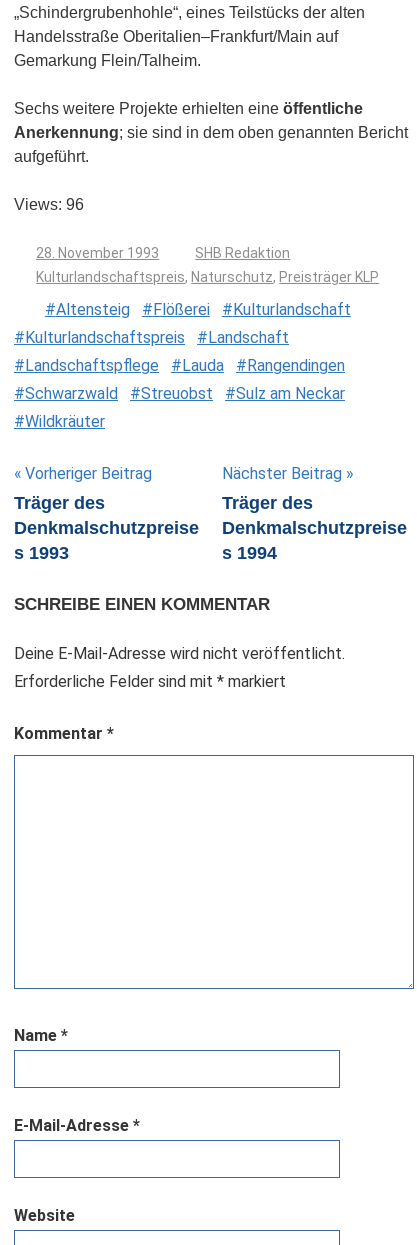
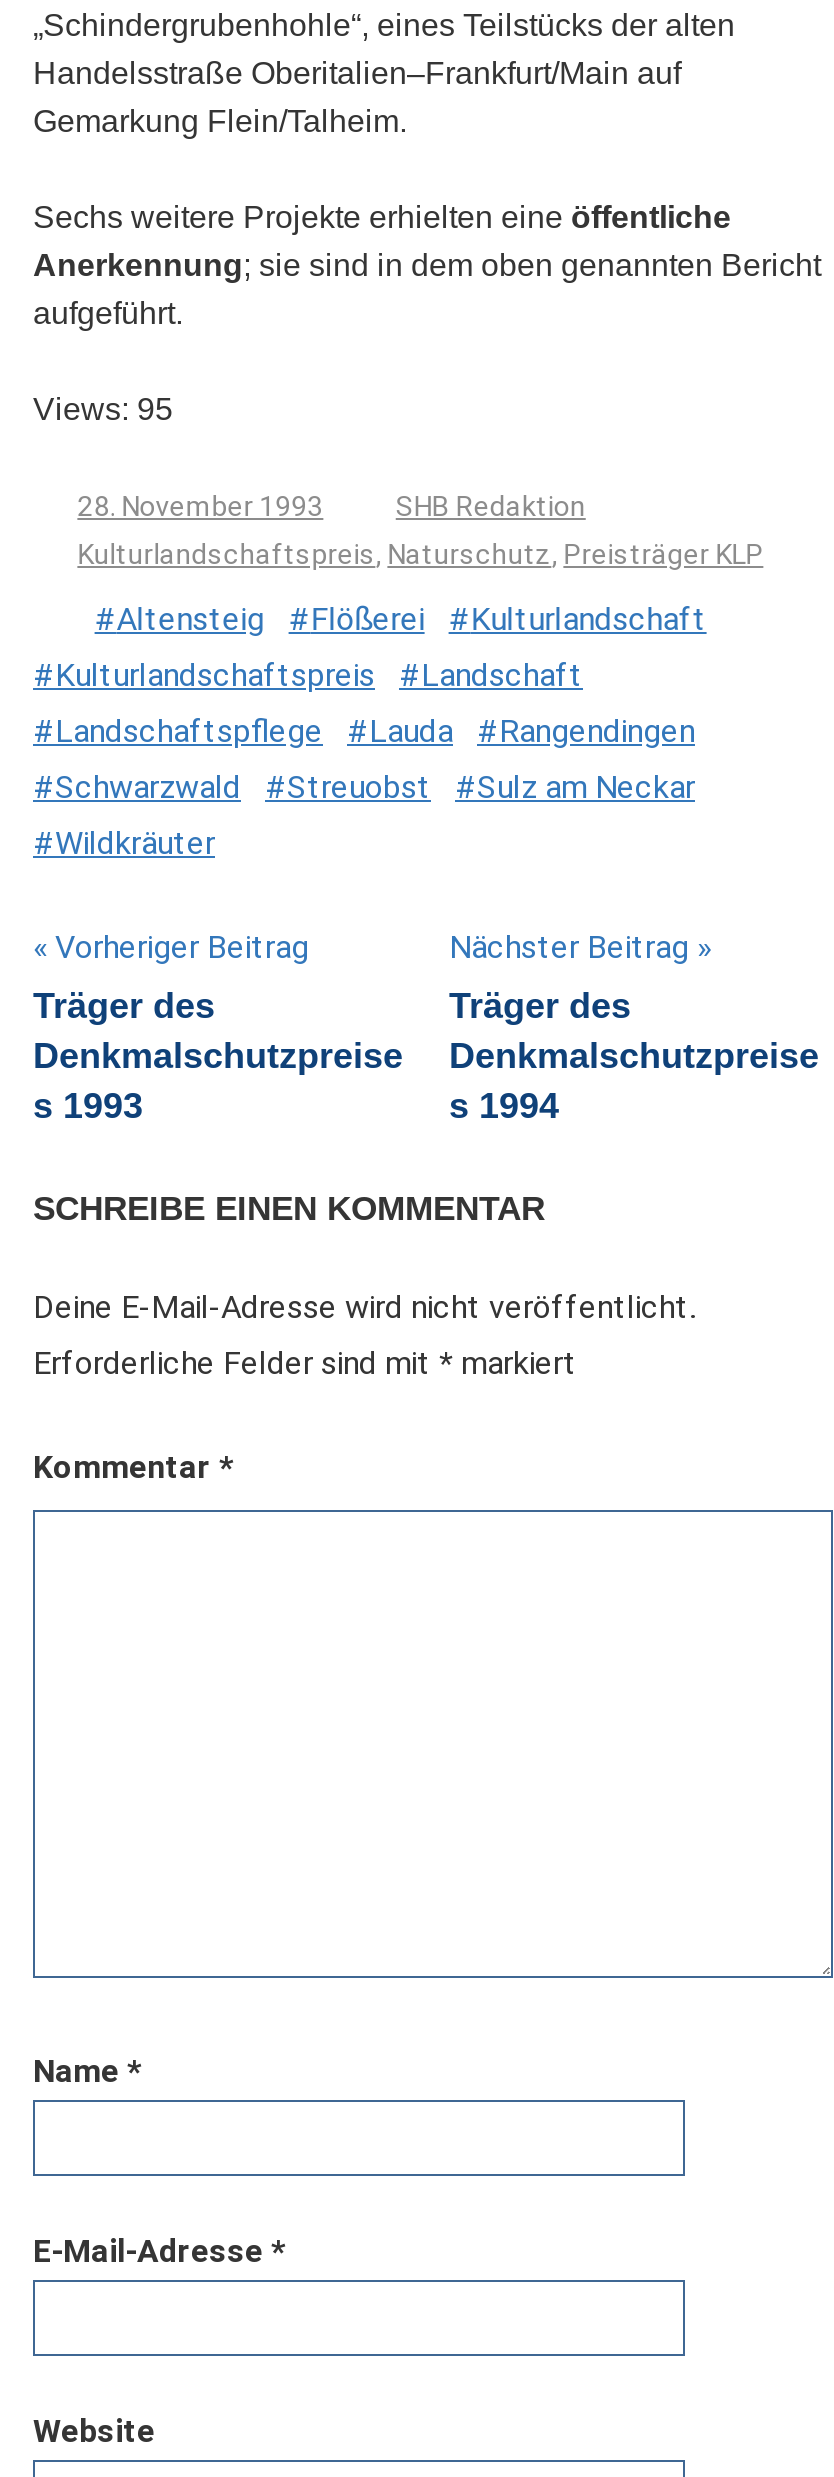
- Views: 96
+ Views: 95
